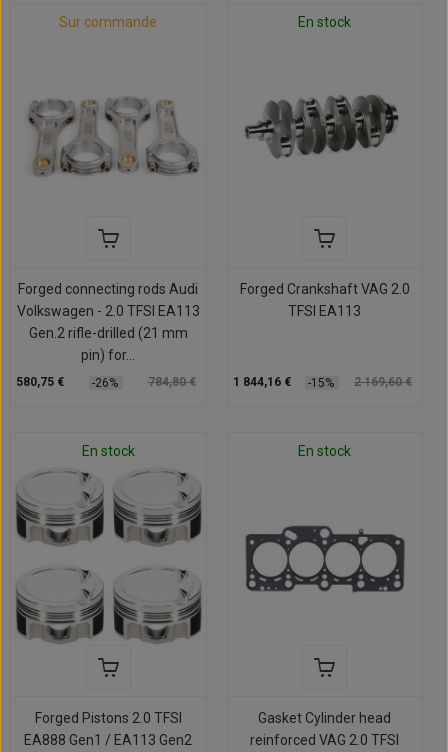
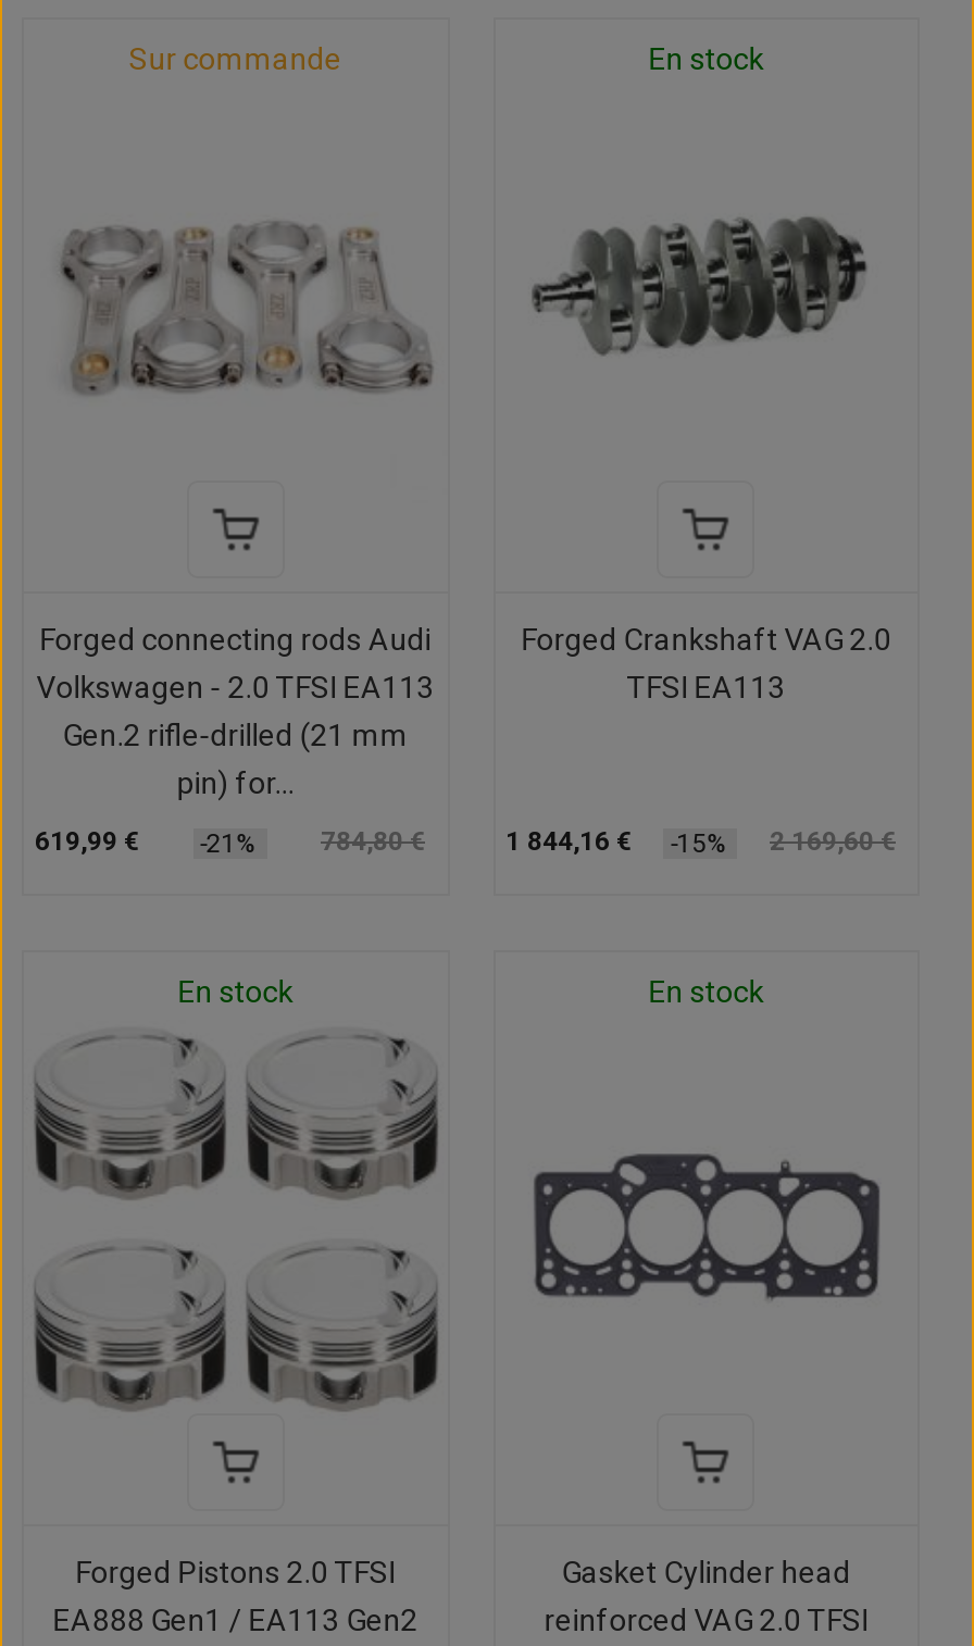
- 580,75 €
+ 619,99 €

- -26%
+ -21%
